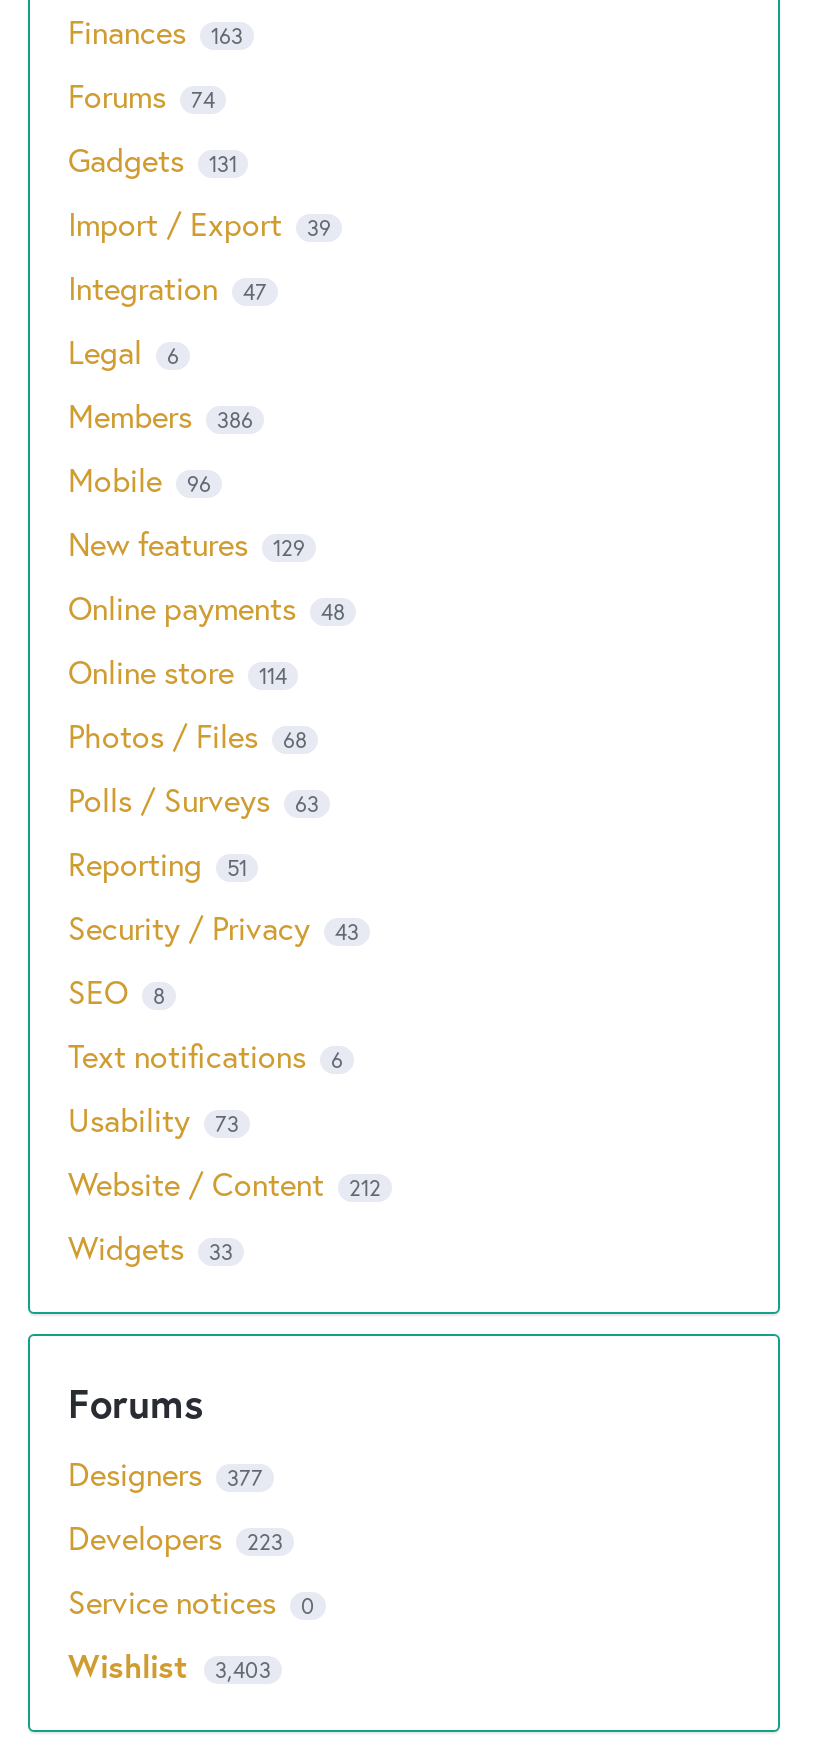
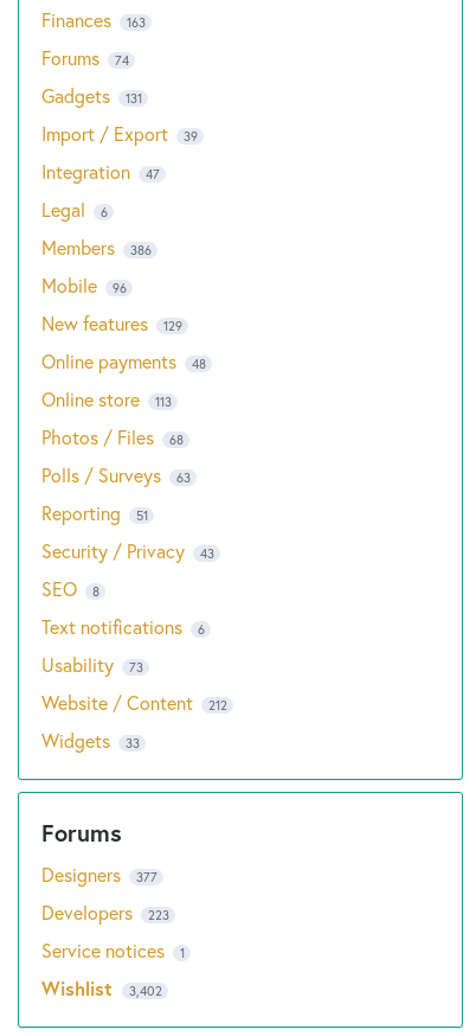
- Online store 114
+ Online store 113

- Service notices 0
+ Service notices 1

- Wishlist 3,403
+ Wishlist 3,402
